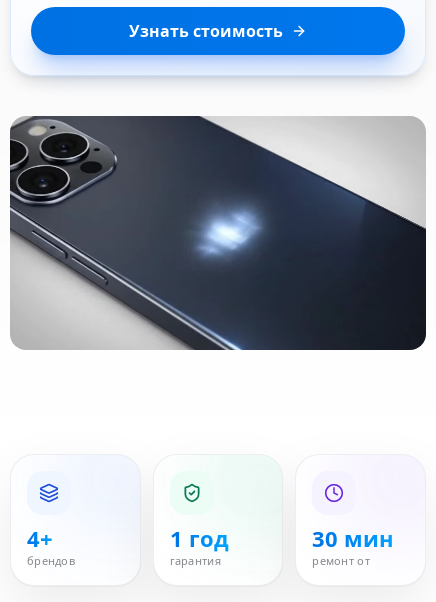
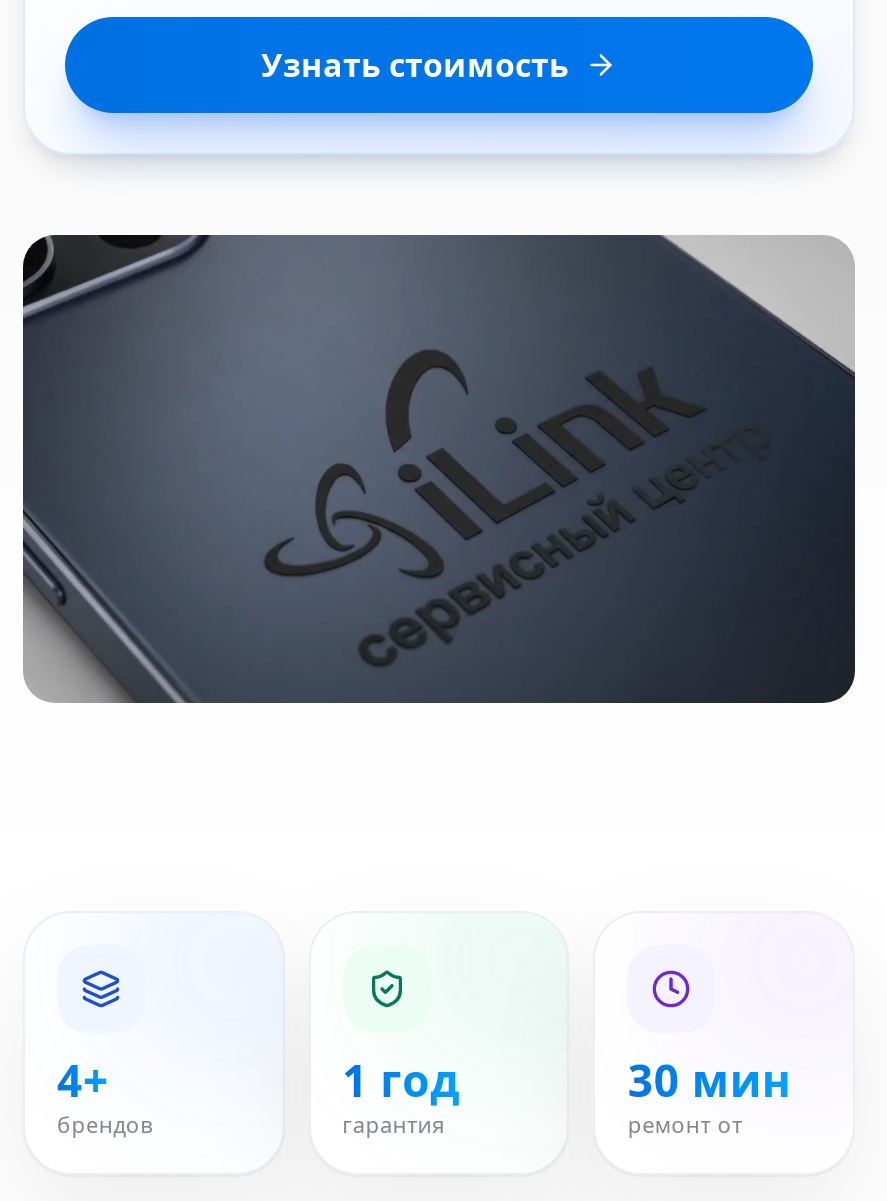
- [image]
+ [image]
